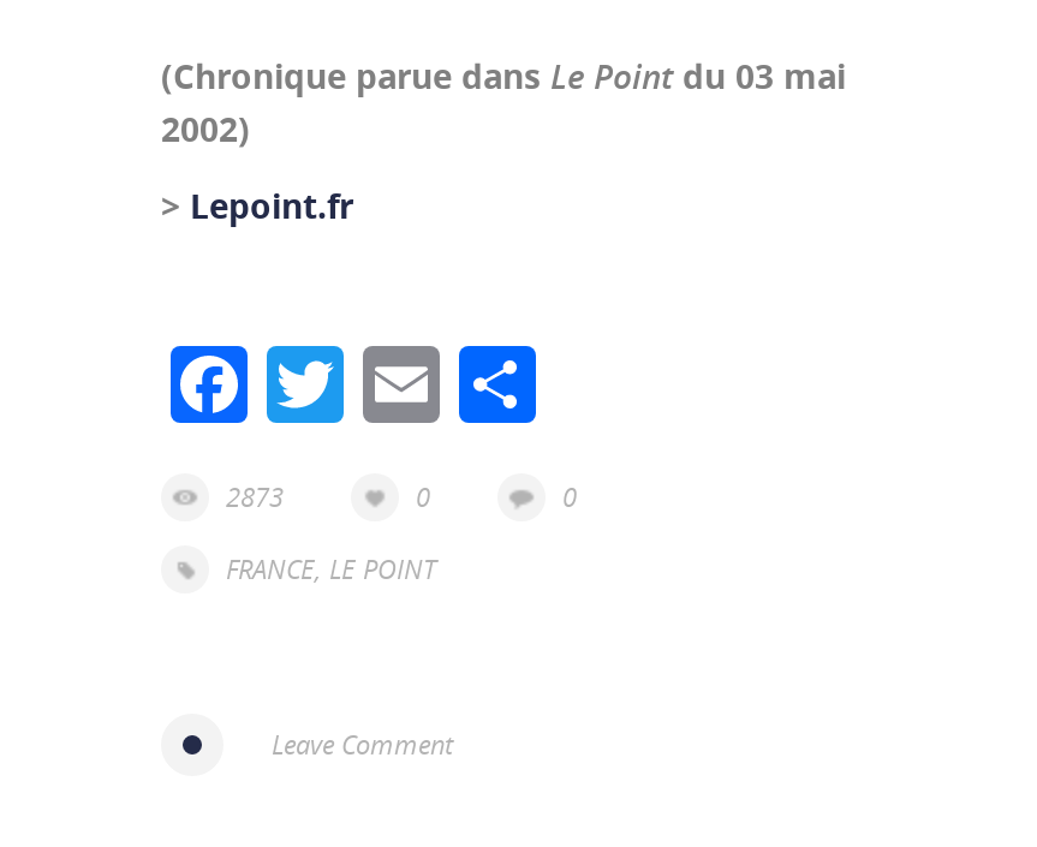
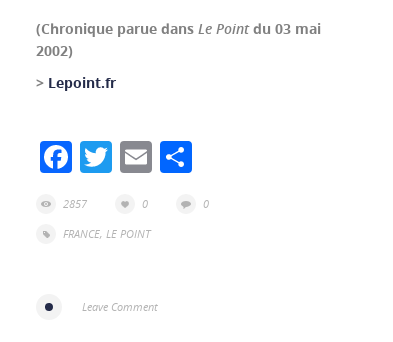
- 2873
+ 2857
